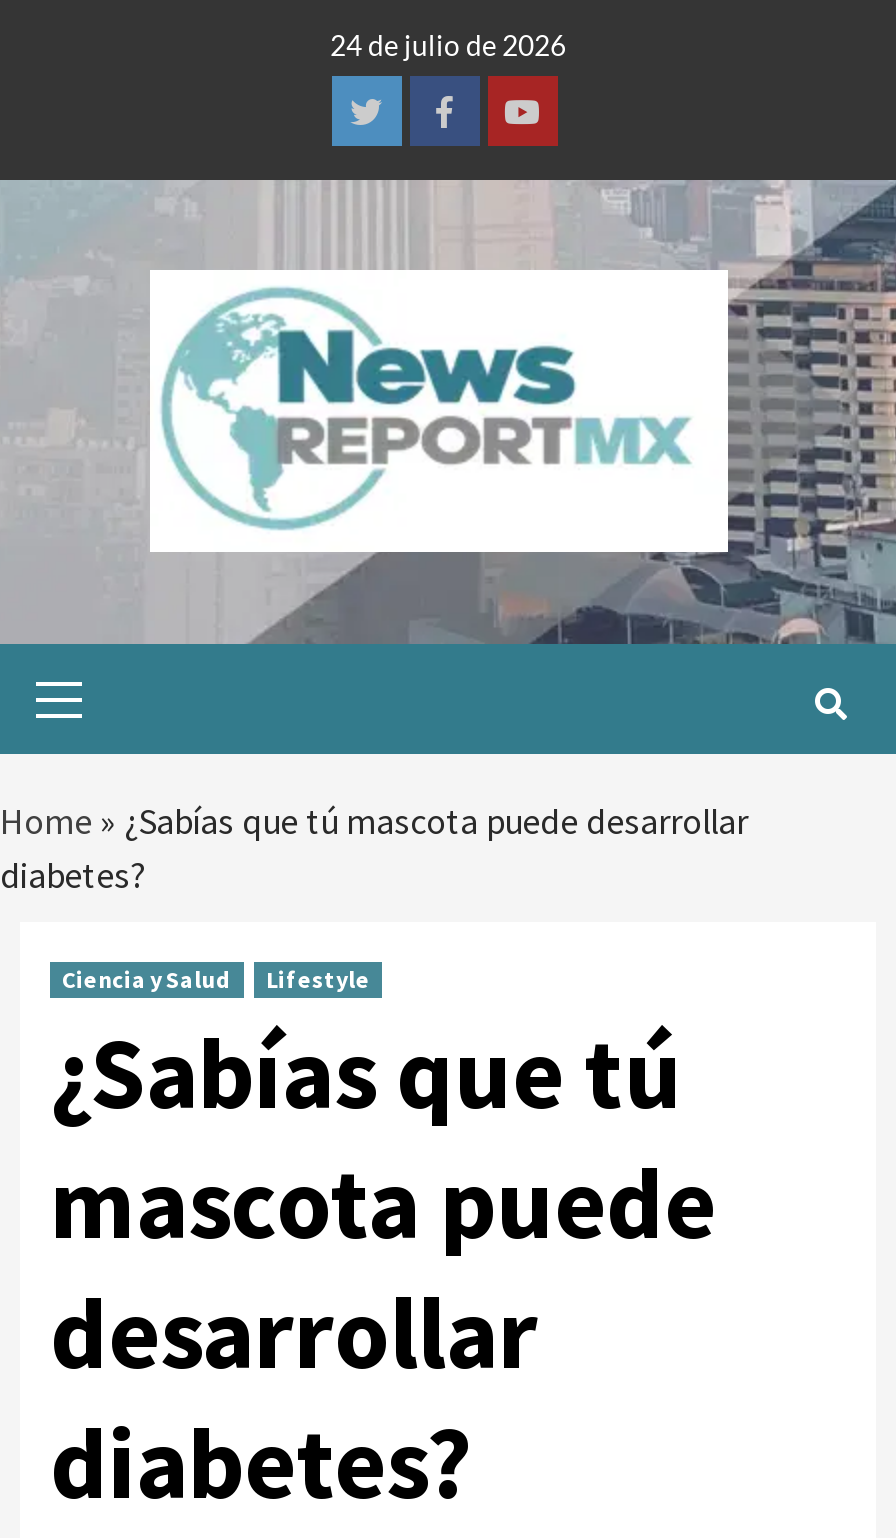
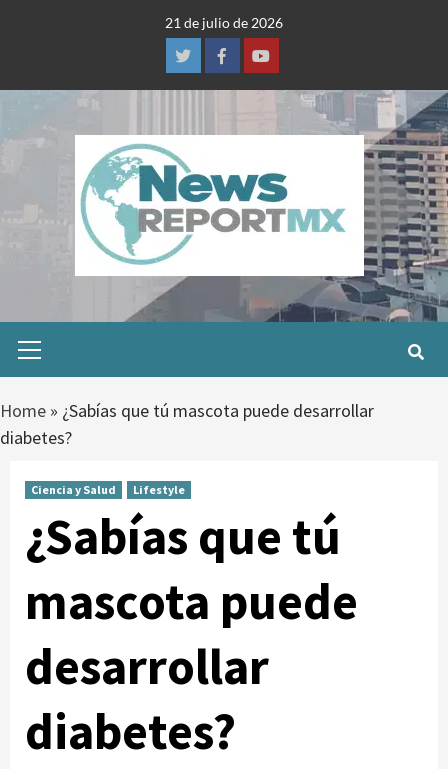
- 24 de julio de 2026
+ 21 de julio de 2026
